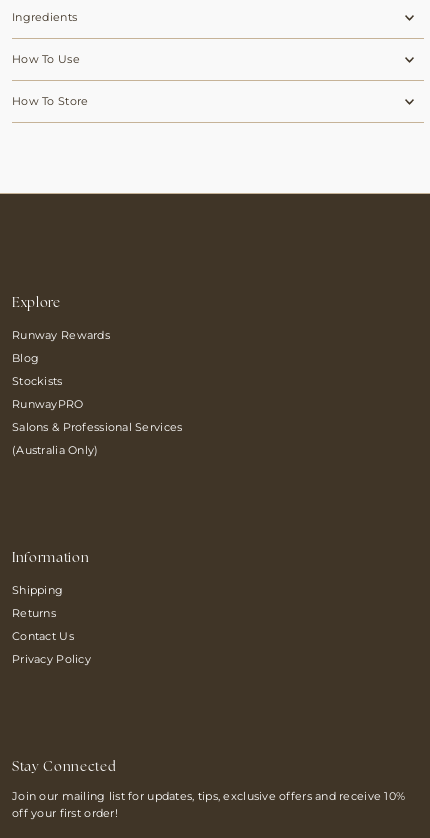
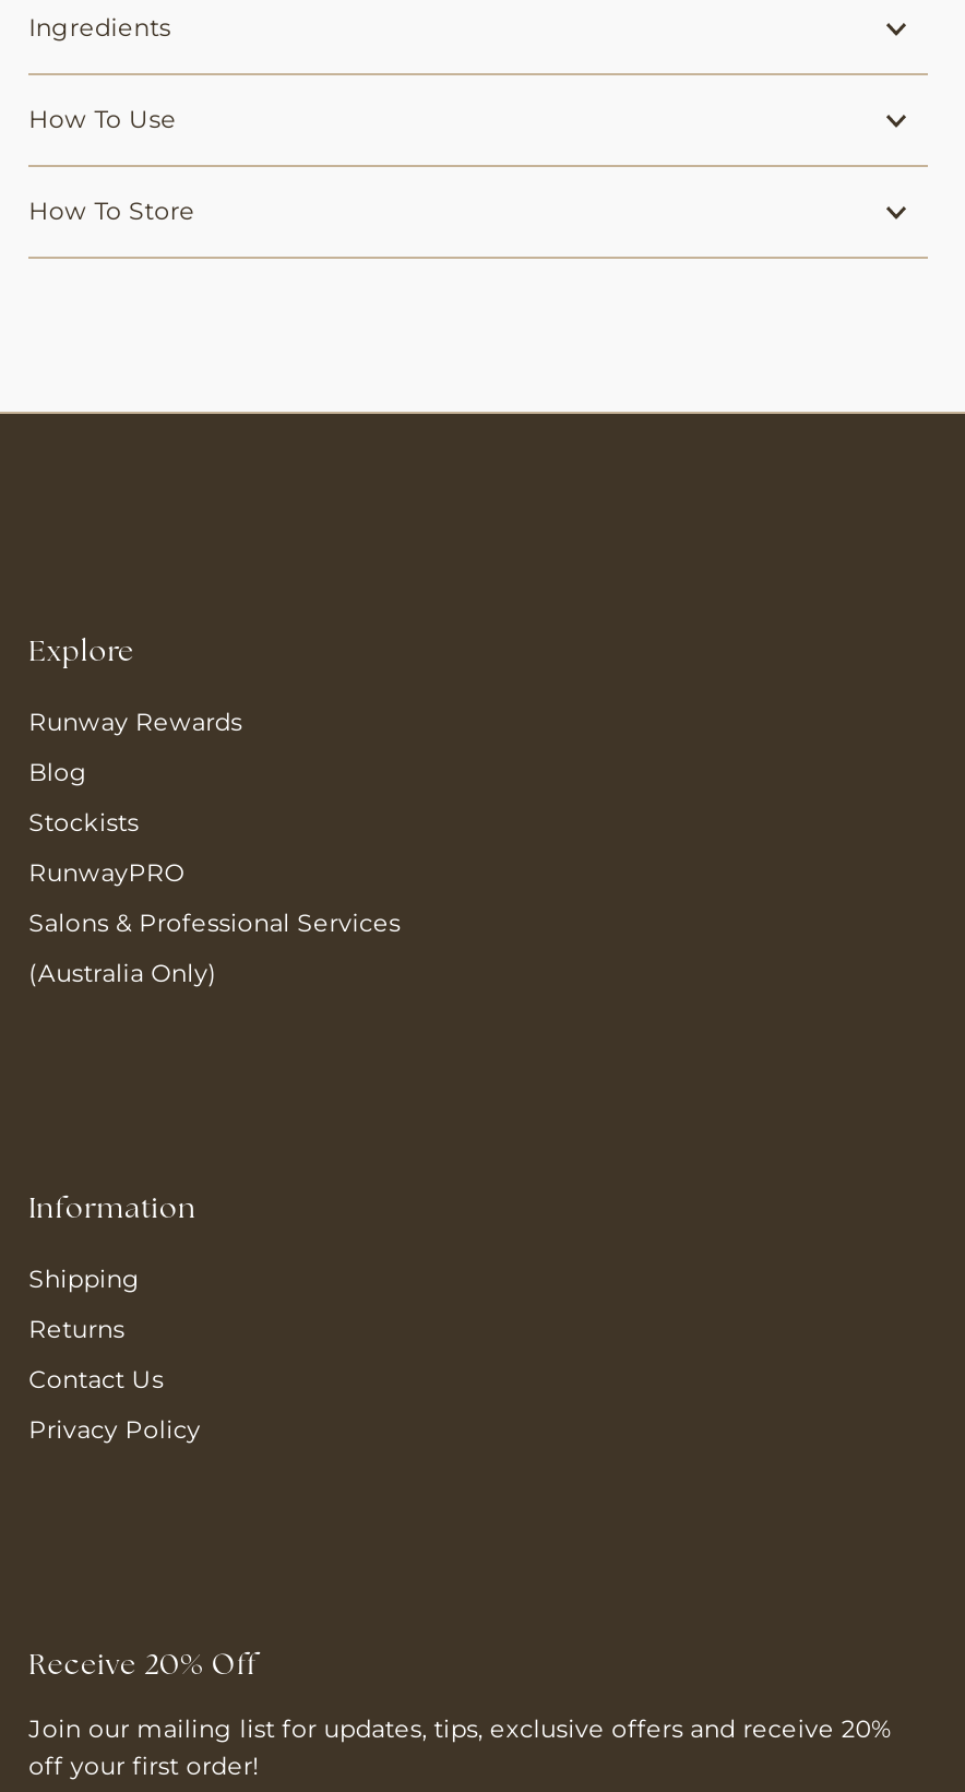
- Stay Connected
+ Receive 20% Off

- Join our mailing list for updates, tips, exclusive offers and receive 10%
+ Join our mailing list for updates, tips, exclusive offers and receive 20%
